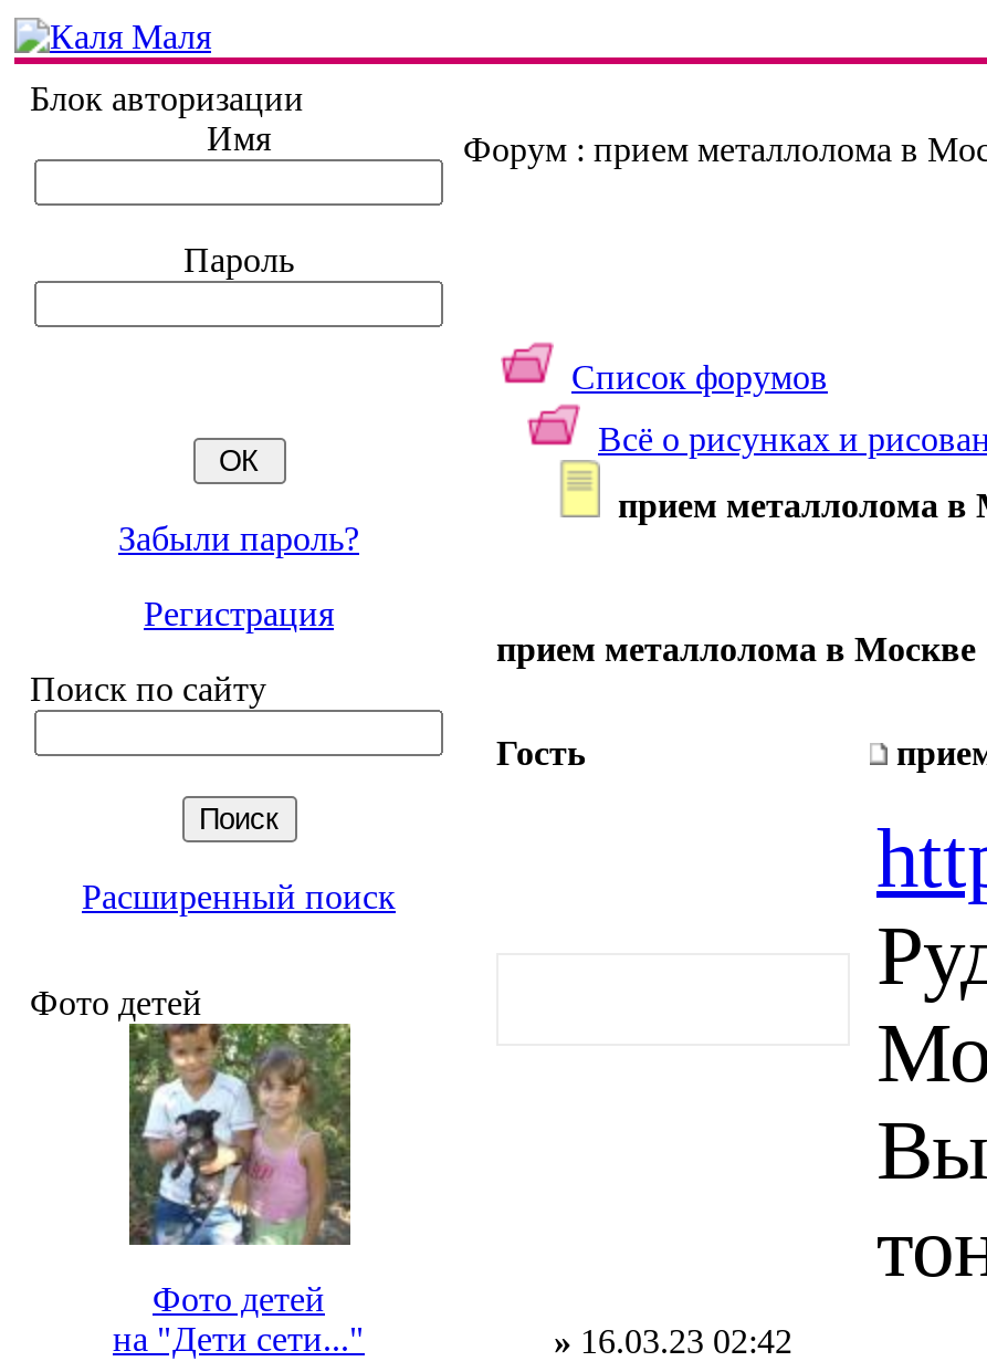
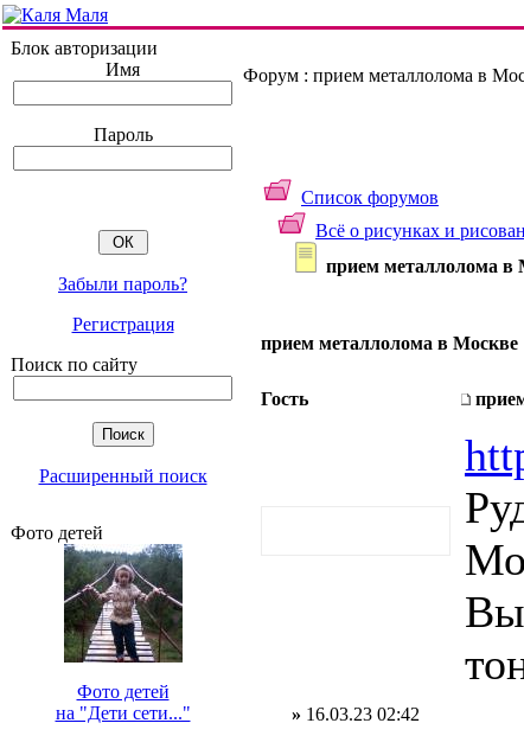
- [image]
+ [image]
